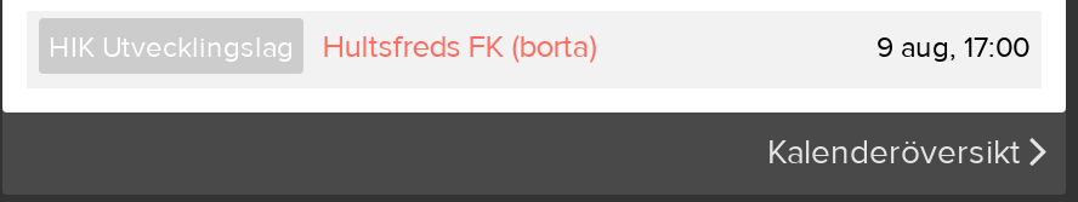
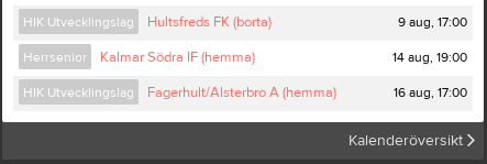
+ Herrsenior
+ Kalmar Södra IF (hemma)
+ 14 aug, 19:00
+ HIK Utvecklingslag
+ Fagerhult/Alsterbro A (hemma)
+ 16 aug, 17:00
